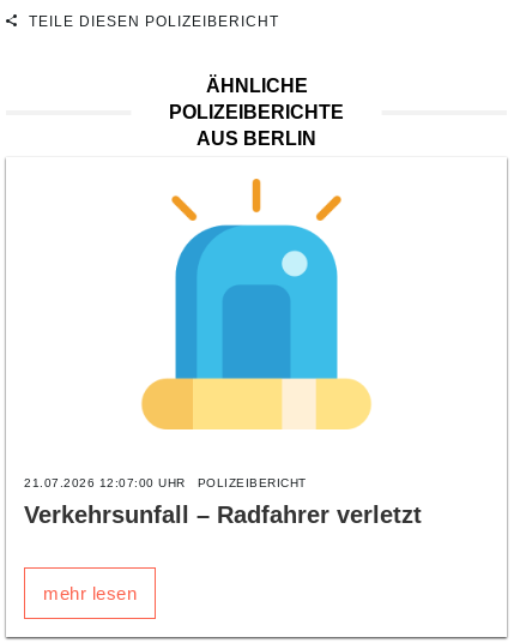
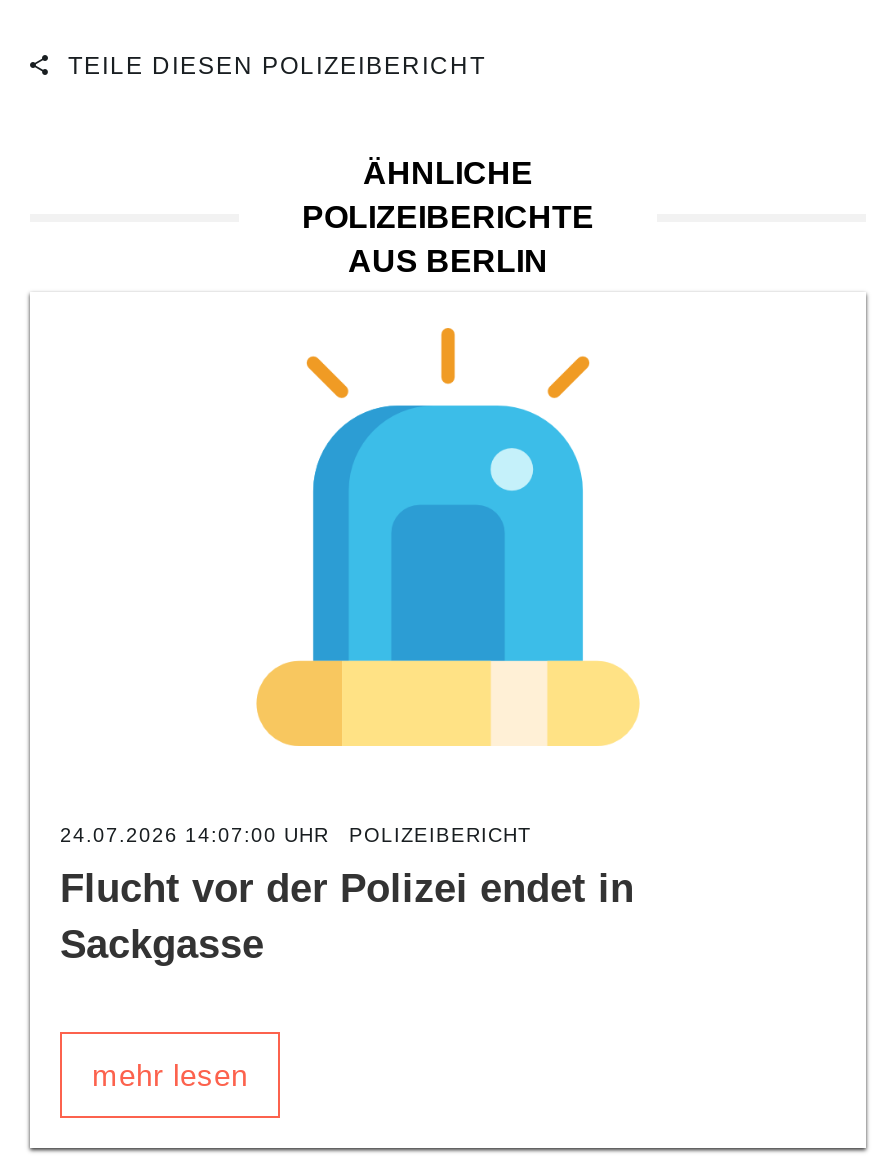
- 21.07.2026 12:07:00 UHR POLIZEIBERICHT
+ 24.07.2026 14:07:00 UHR POLIZEIBERICHT

- Verkehrsunfall – Radfahrer verletzt
+ Flucht vor der Polizei endet in
+ Sackgasse
